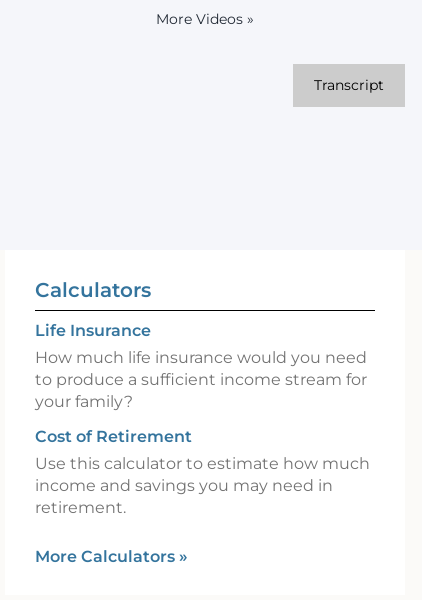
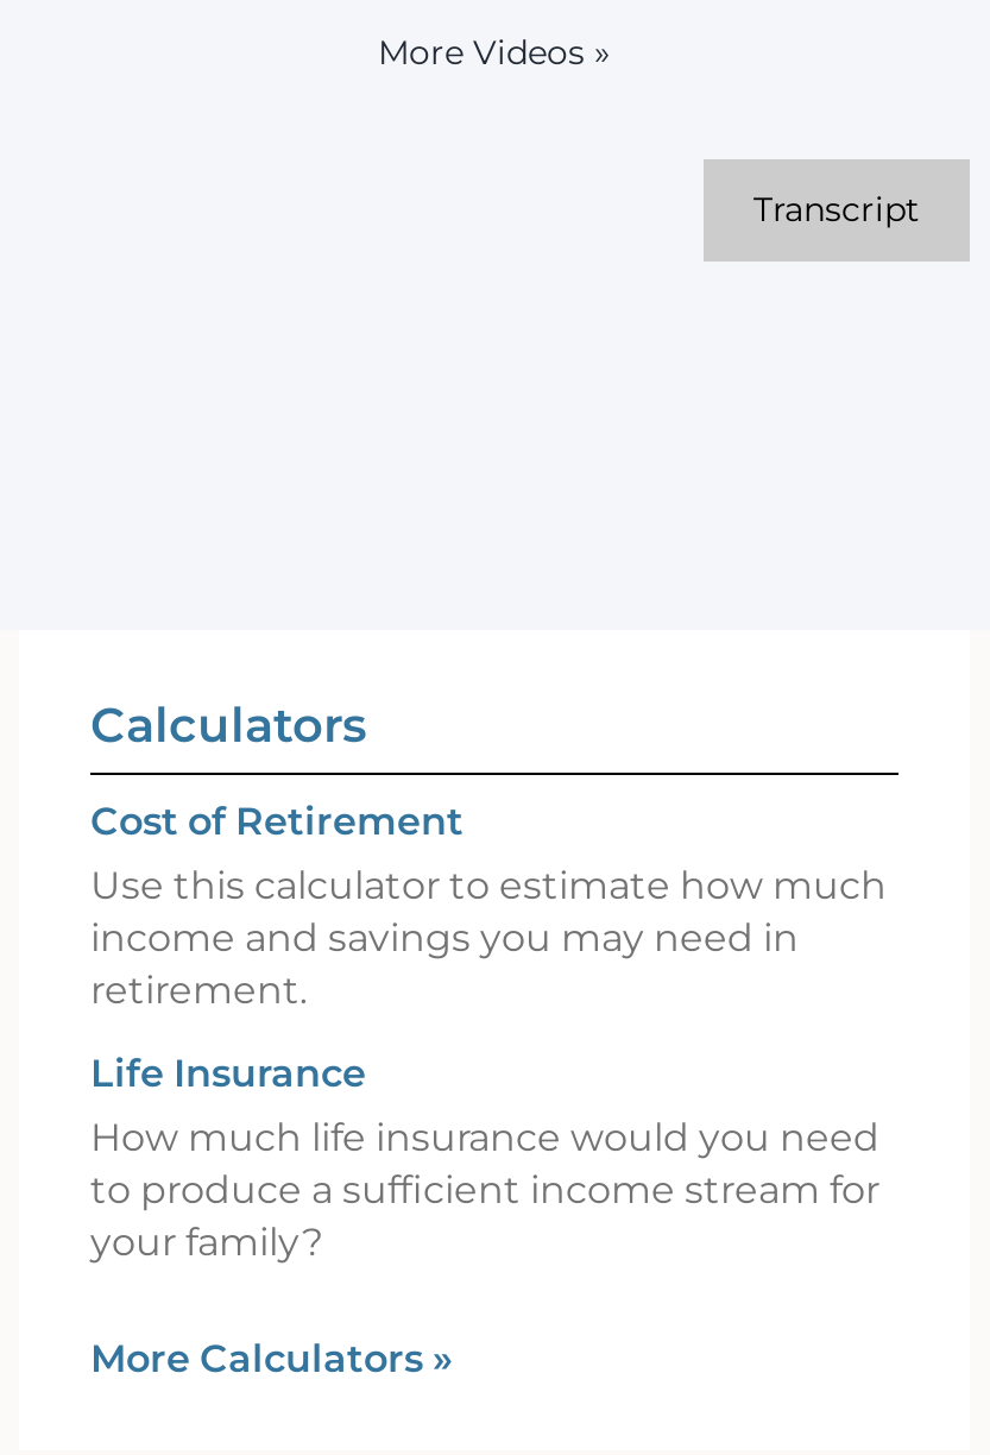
moved down: Life Insurance | How much life insurance would you need | to produce a sufficient income stream for | your family?

moved up: Cost of Retirement | Use this calculator to estimate how much | income and savings you may need in | retirement.
